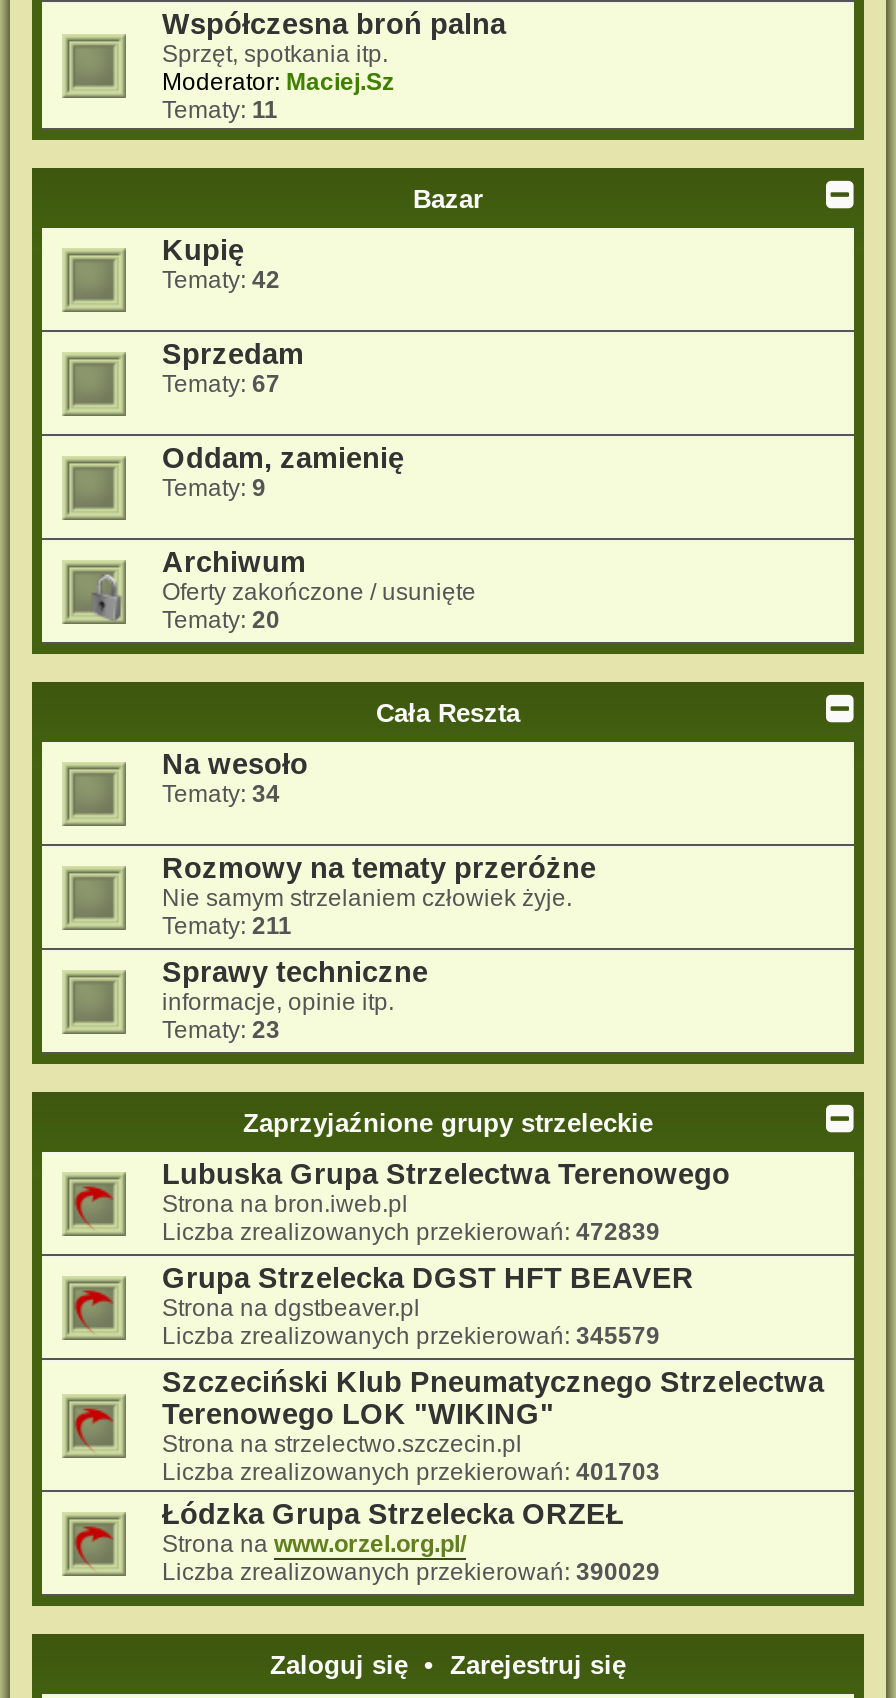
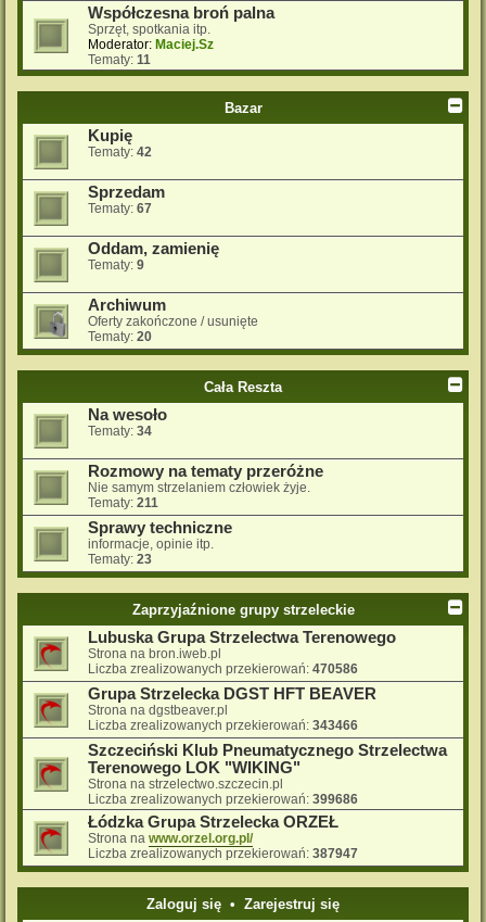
- Liczba zrealizowanych przekierowań: 472839
+ Liczba zrealizowanych przekierowań: 470586

- Liczba zrealizowanych przekierowań: 345579
+ Liczba zrealizowanych przekierowań: 343466

- Liczba zrealizowanych przekierowań: 401703
+ Liczba zrealizowanych przekierowań: 399686

- Liczba zrealizowanych przekierowań: 390029
+ Liczba zrealizowanych przekierowań: 387947
